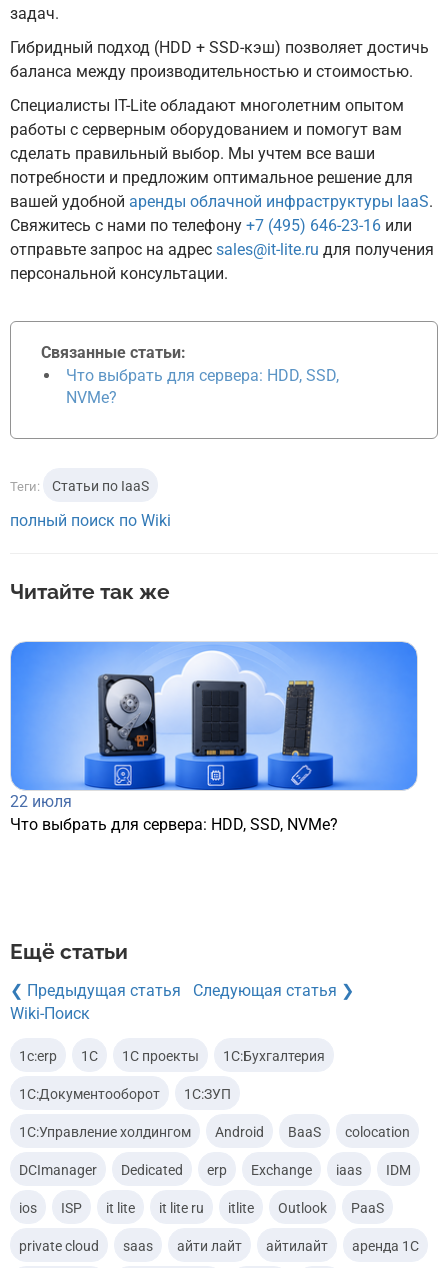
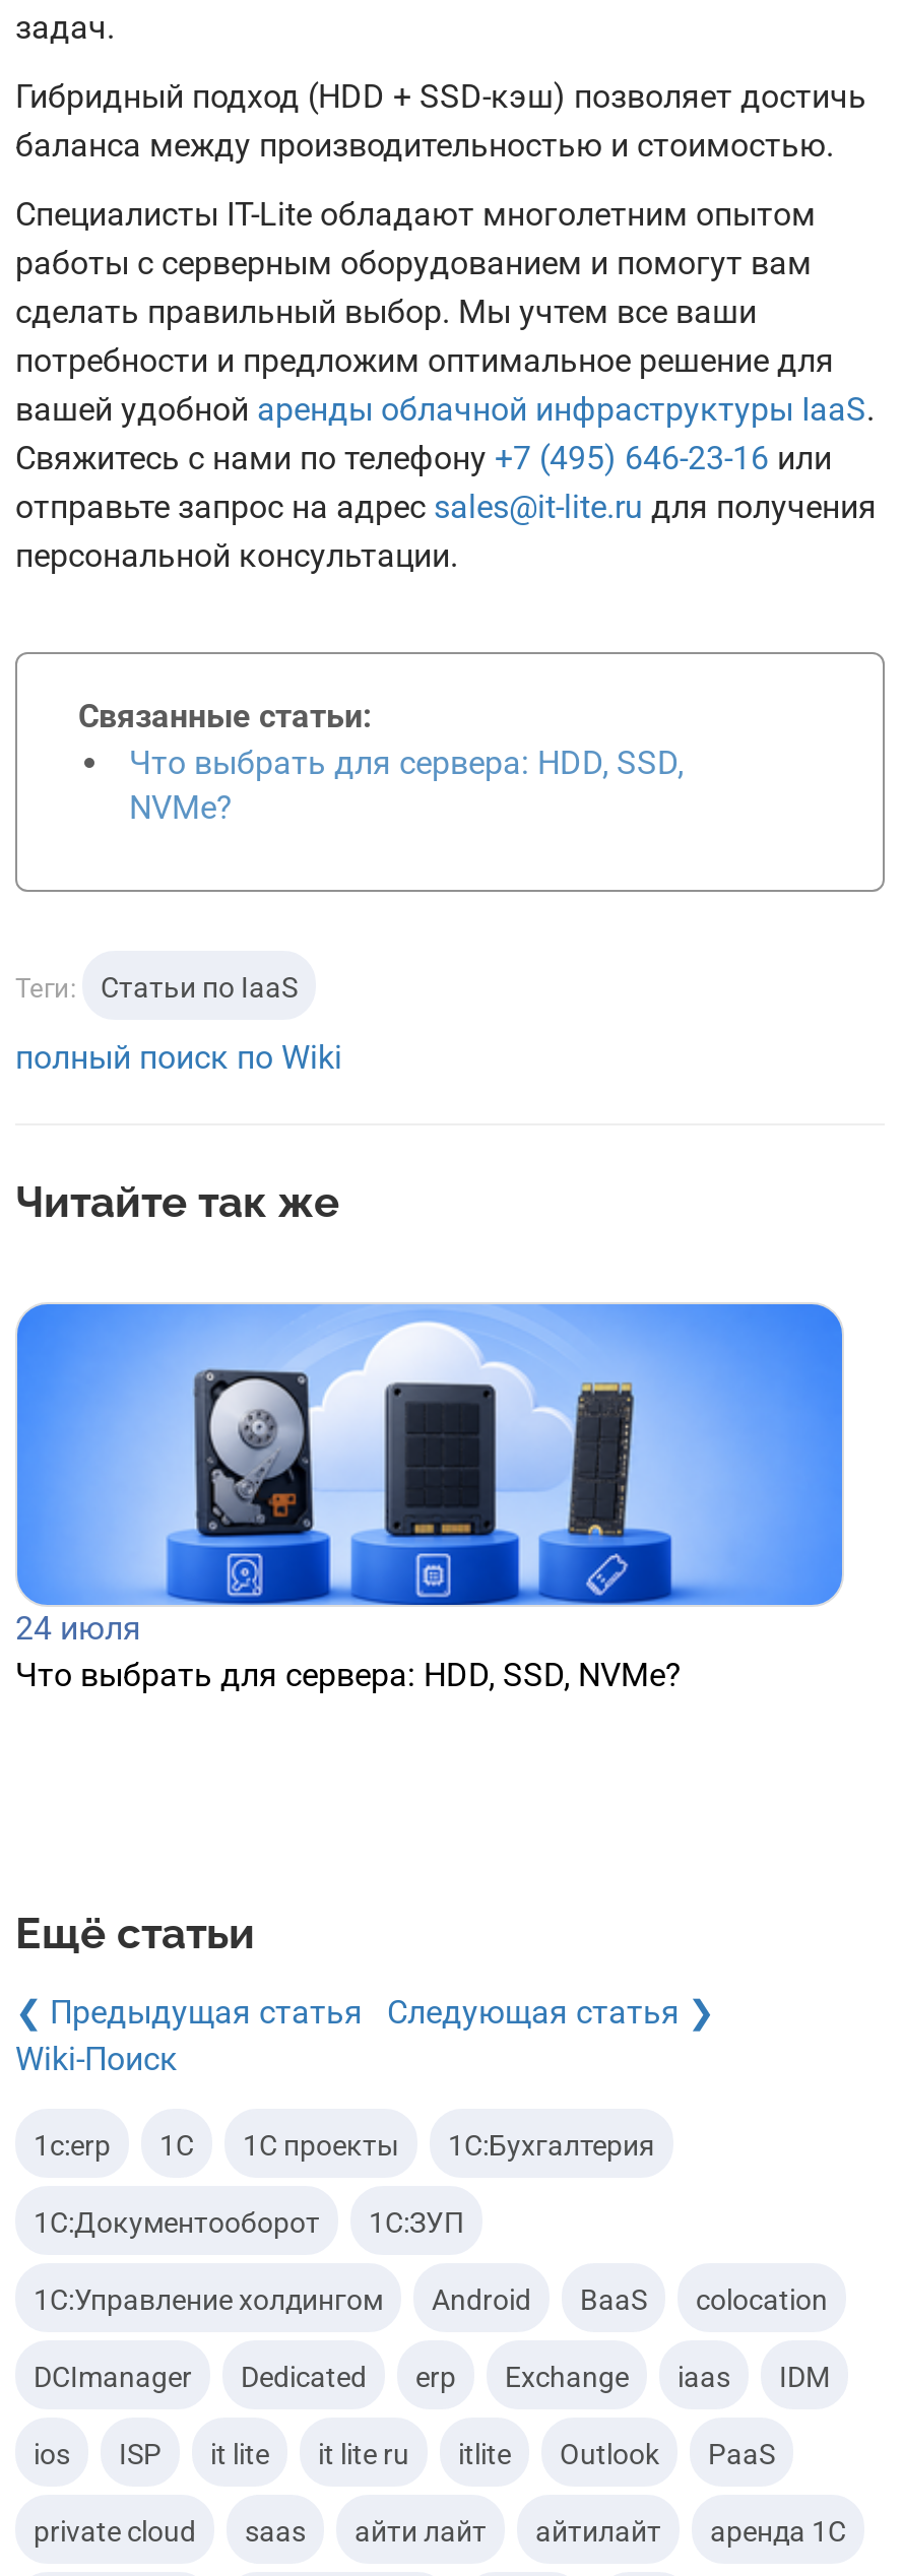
- 22 июля
+ 24 июля
